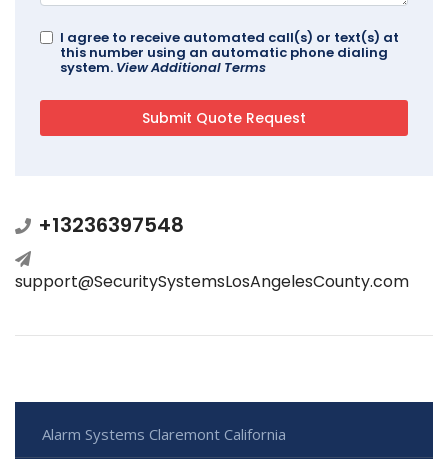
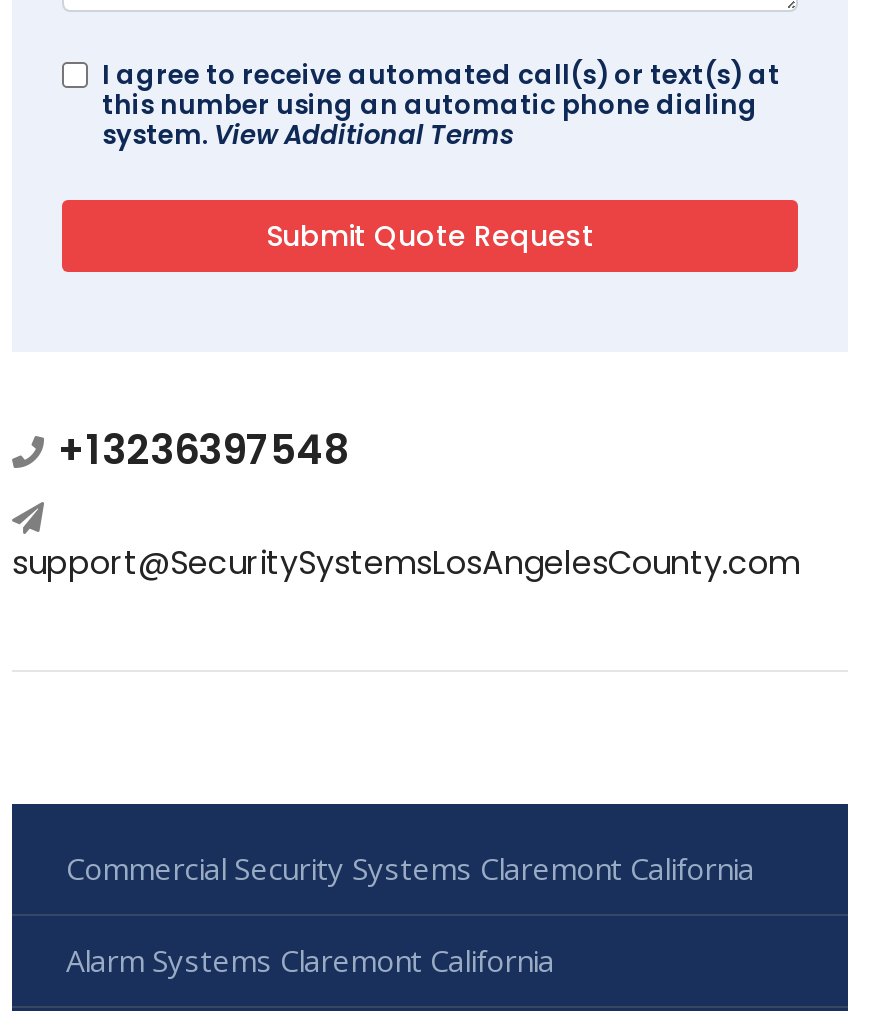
+ Commercial Security Systems Claremont California
